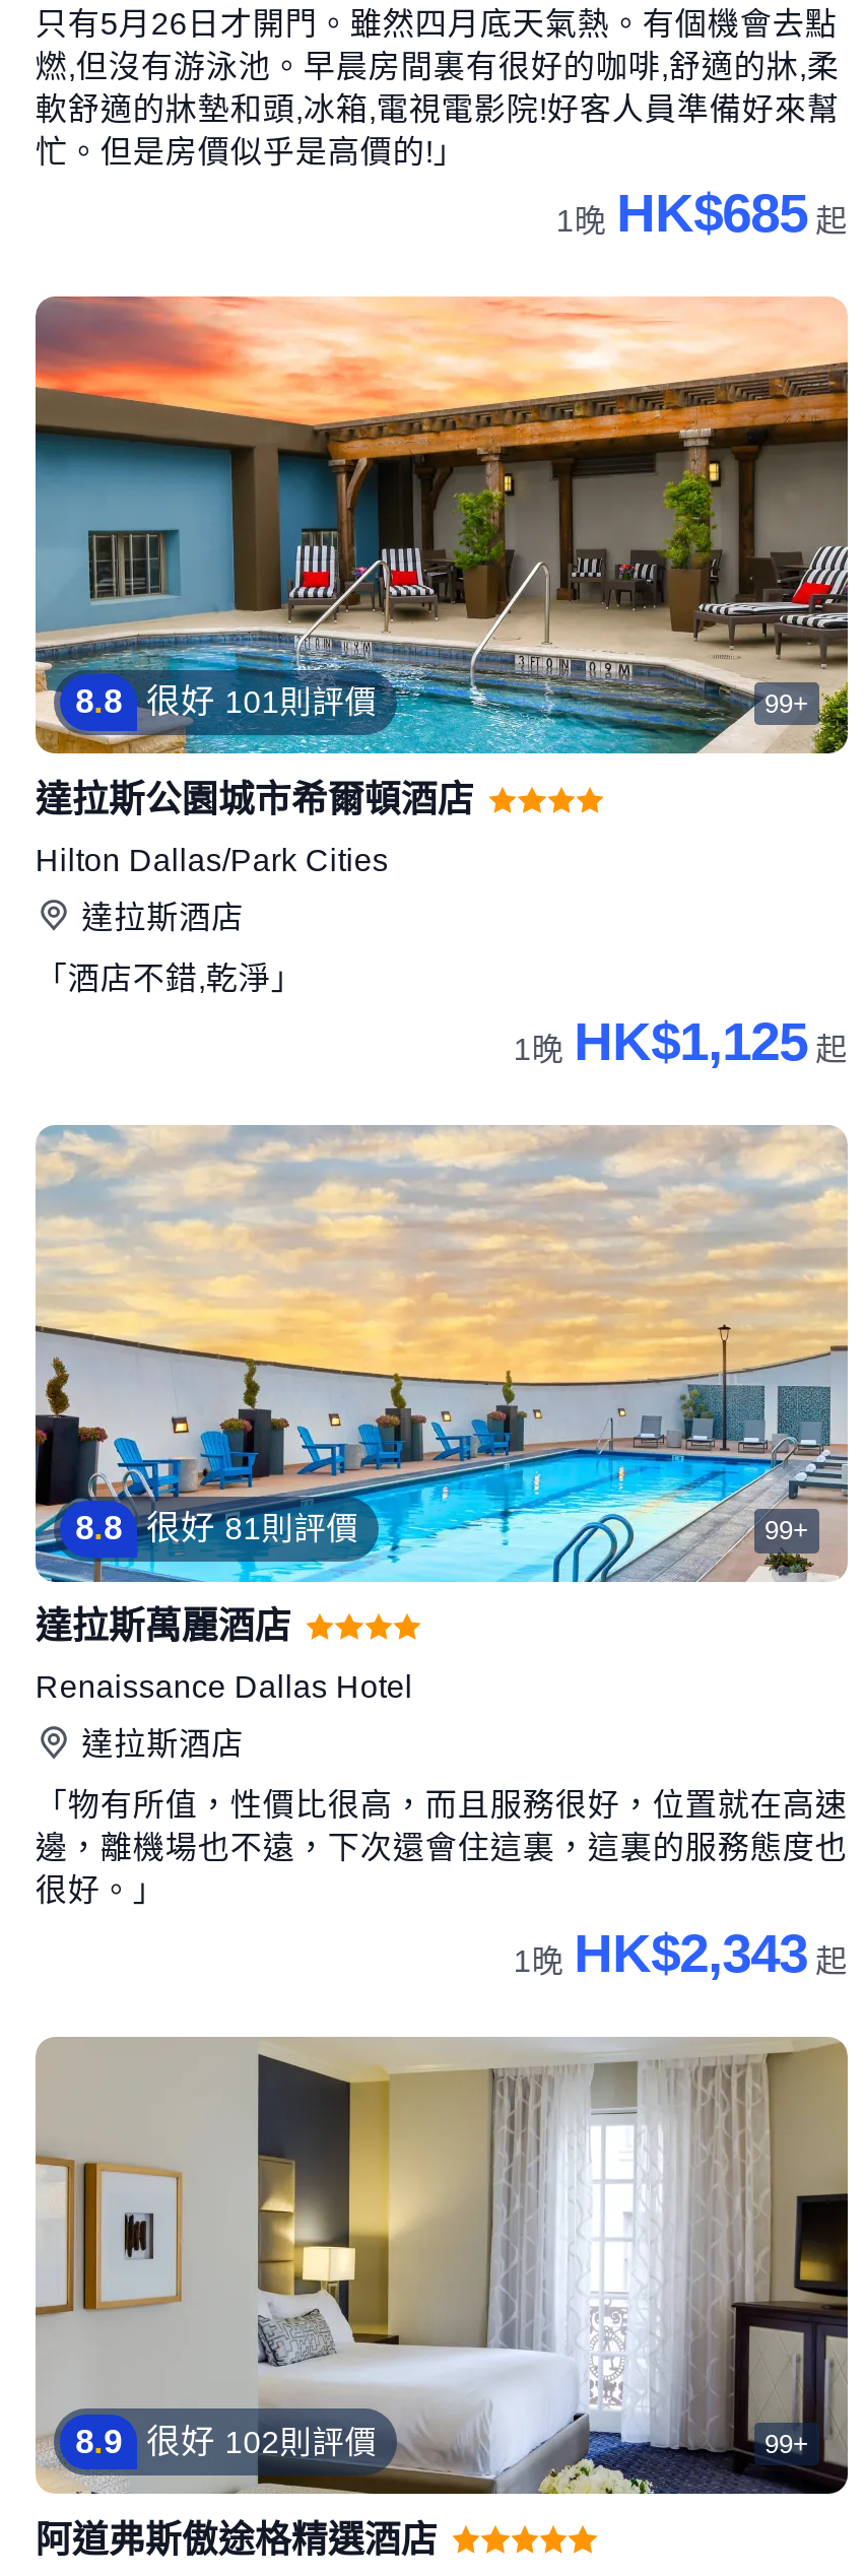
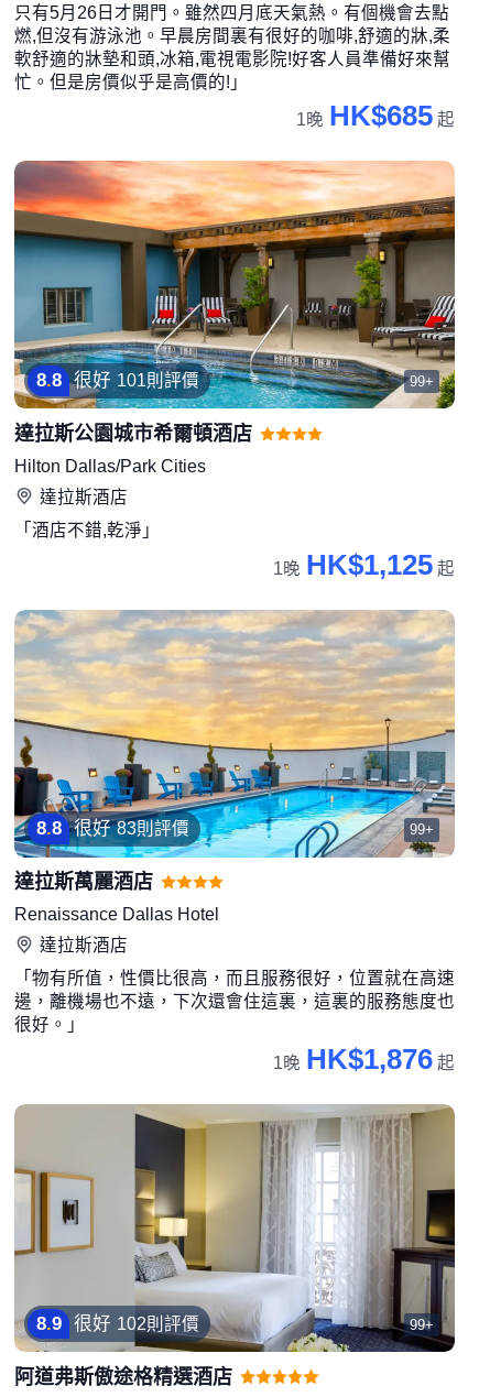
- 8.8 很好 81則評價
+ 8.8 很好 83則評價

- 1晚 HK$2,343起
+ 1晚 HK$1,876起
